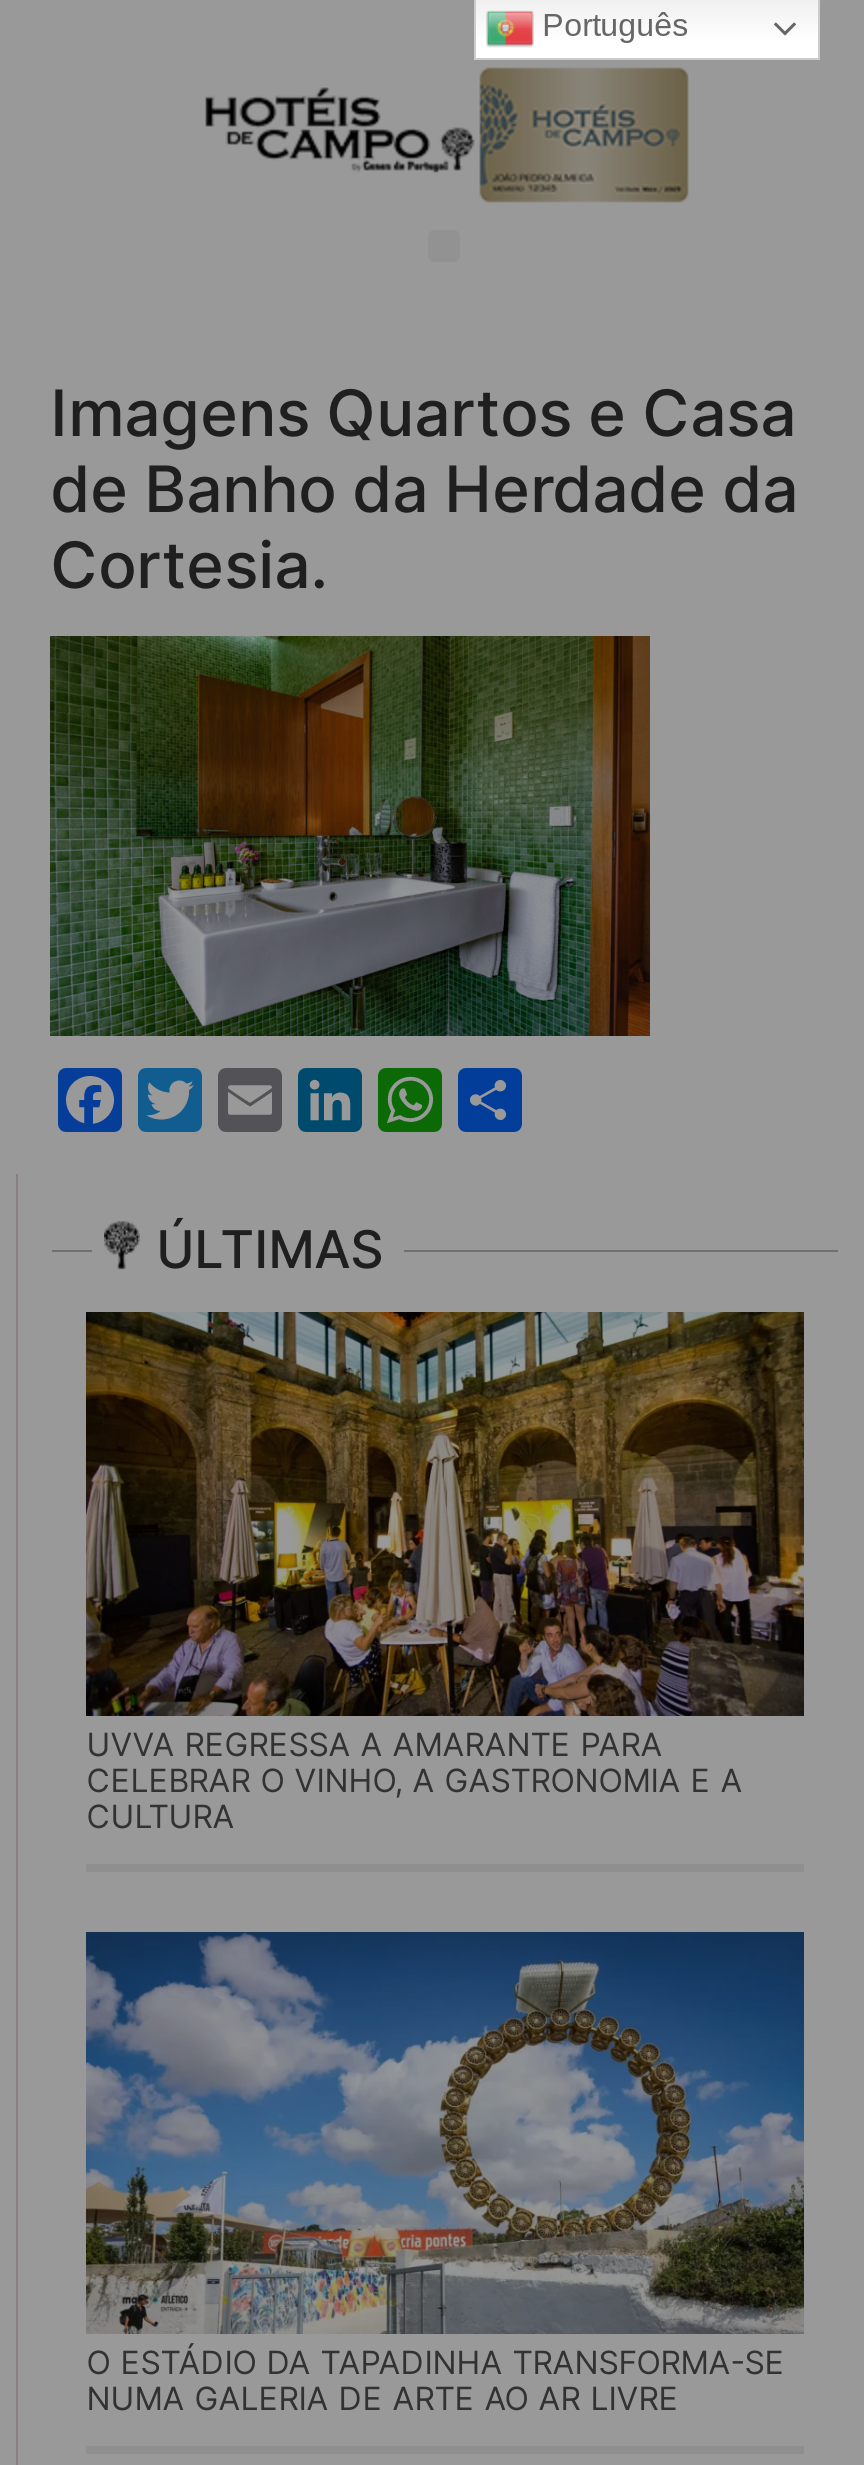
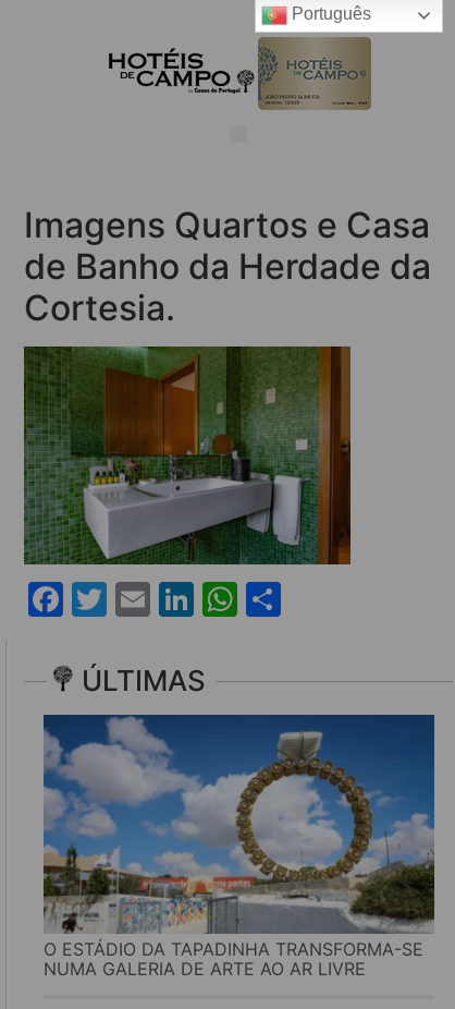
- [image]
- UVVA REGRESSA A AMARANTE PARA
- CELEBRAR O VINHO, A GASTRONOMIA E A
- CULTURA
